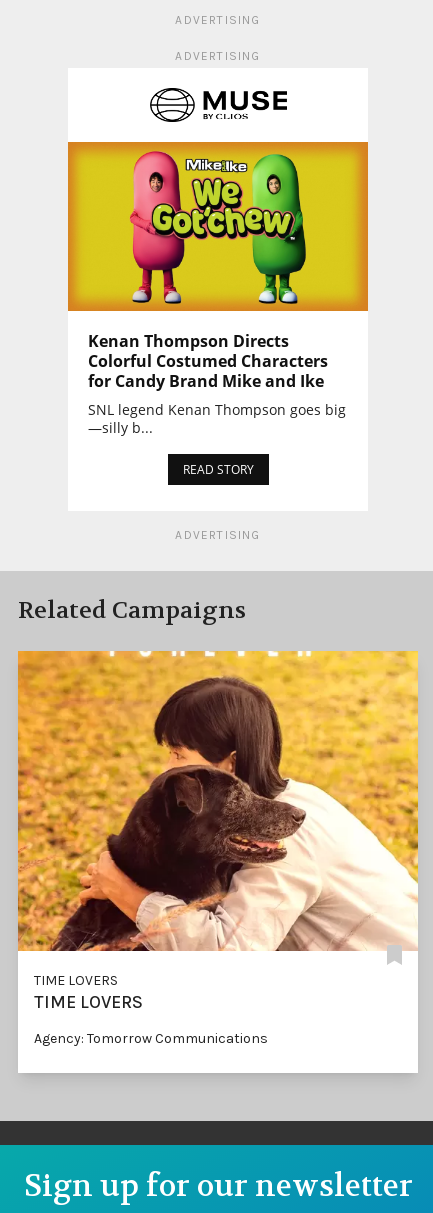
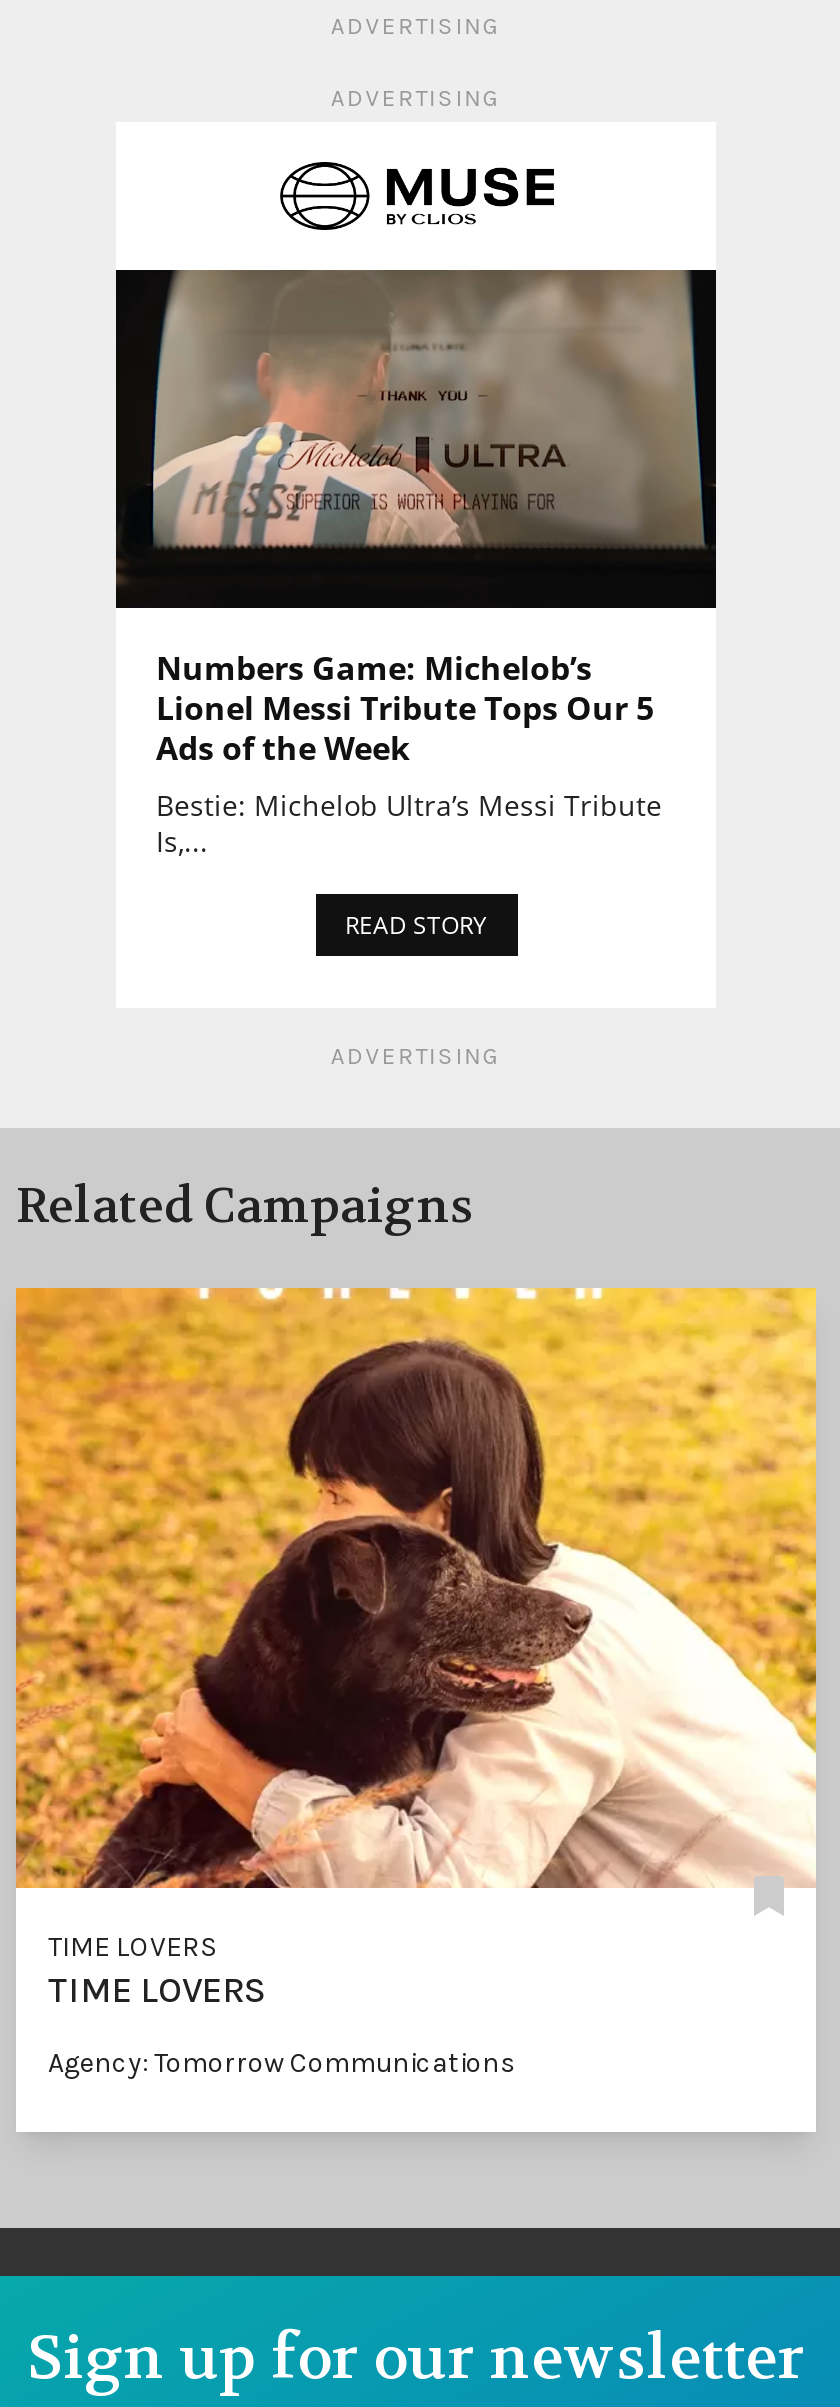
- [image]
- Kenan Thompson Directs
- Colorful Costumed Characters
- for Candy Brand Mike and Ike
- SNL legend Kenan Thompson goes big
- —silly b...
+ [image]
+ Numbers Game: Michelob’s
+ Lionel Messi Tribute Tops Our 5
+ Ads of the Week
+ Bestie: Michelob Ultra’s Messi Tribute
+ Is,...
